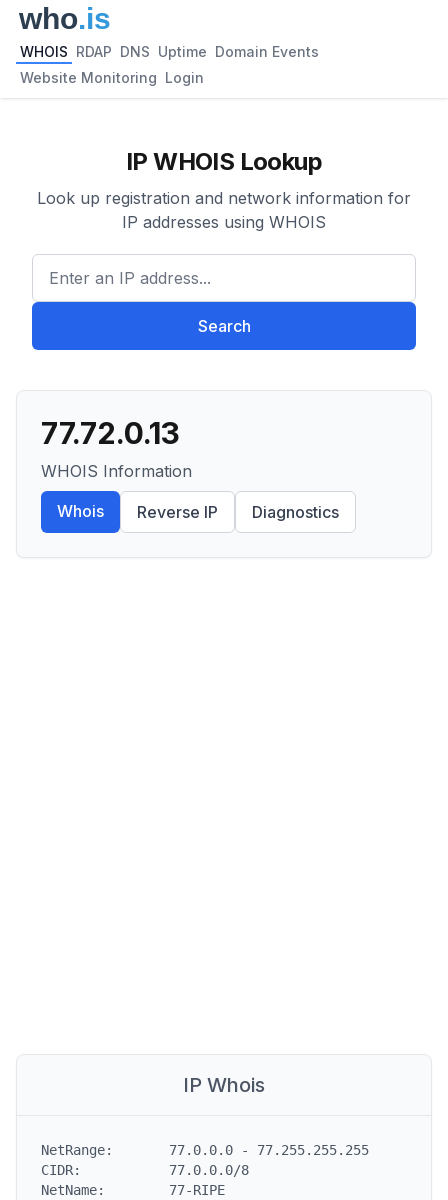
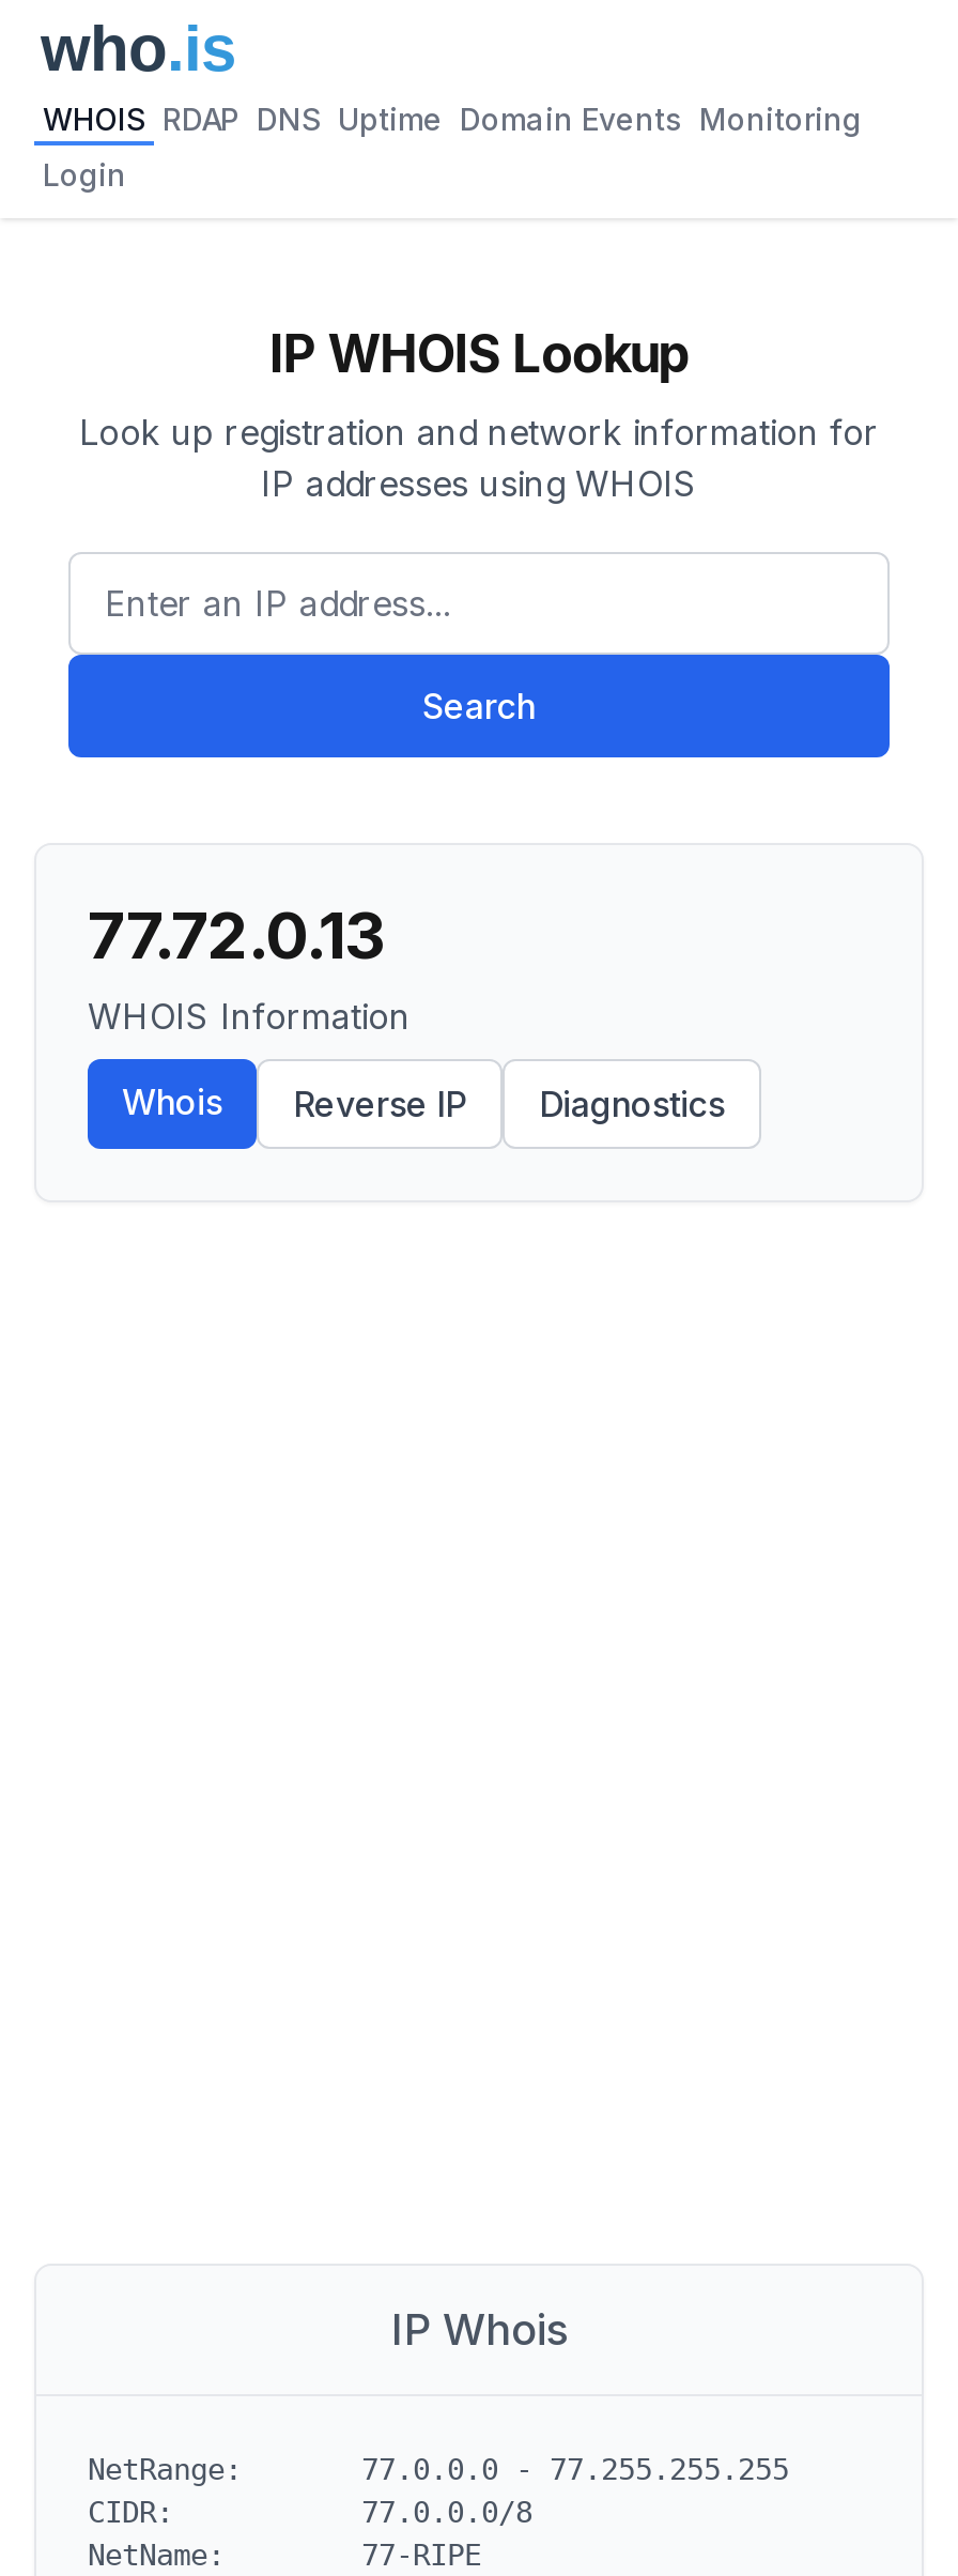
- WHOIS RDAP DNS Uptime Domain Events
+ WHOIS RDAP DNS Uptime Domain Events Monitoring

- Website Monitoring Login
+ Login
